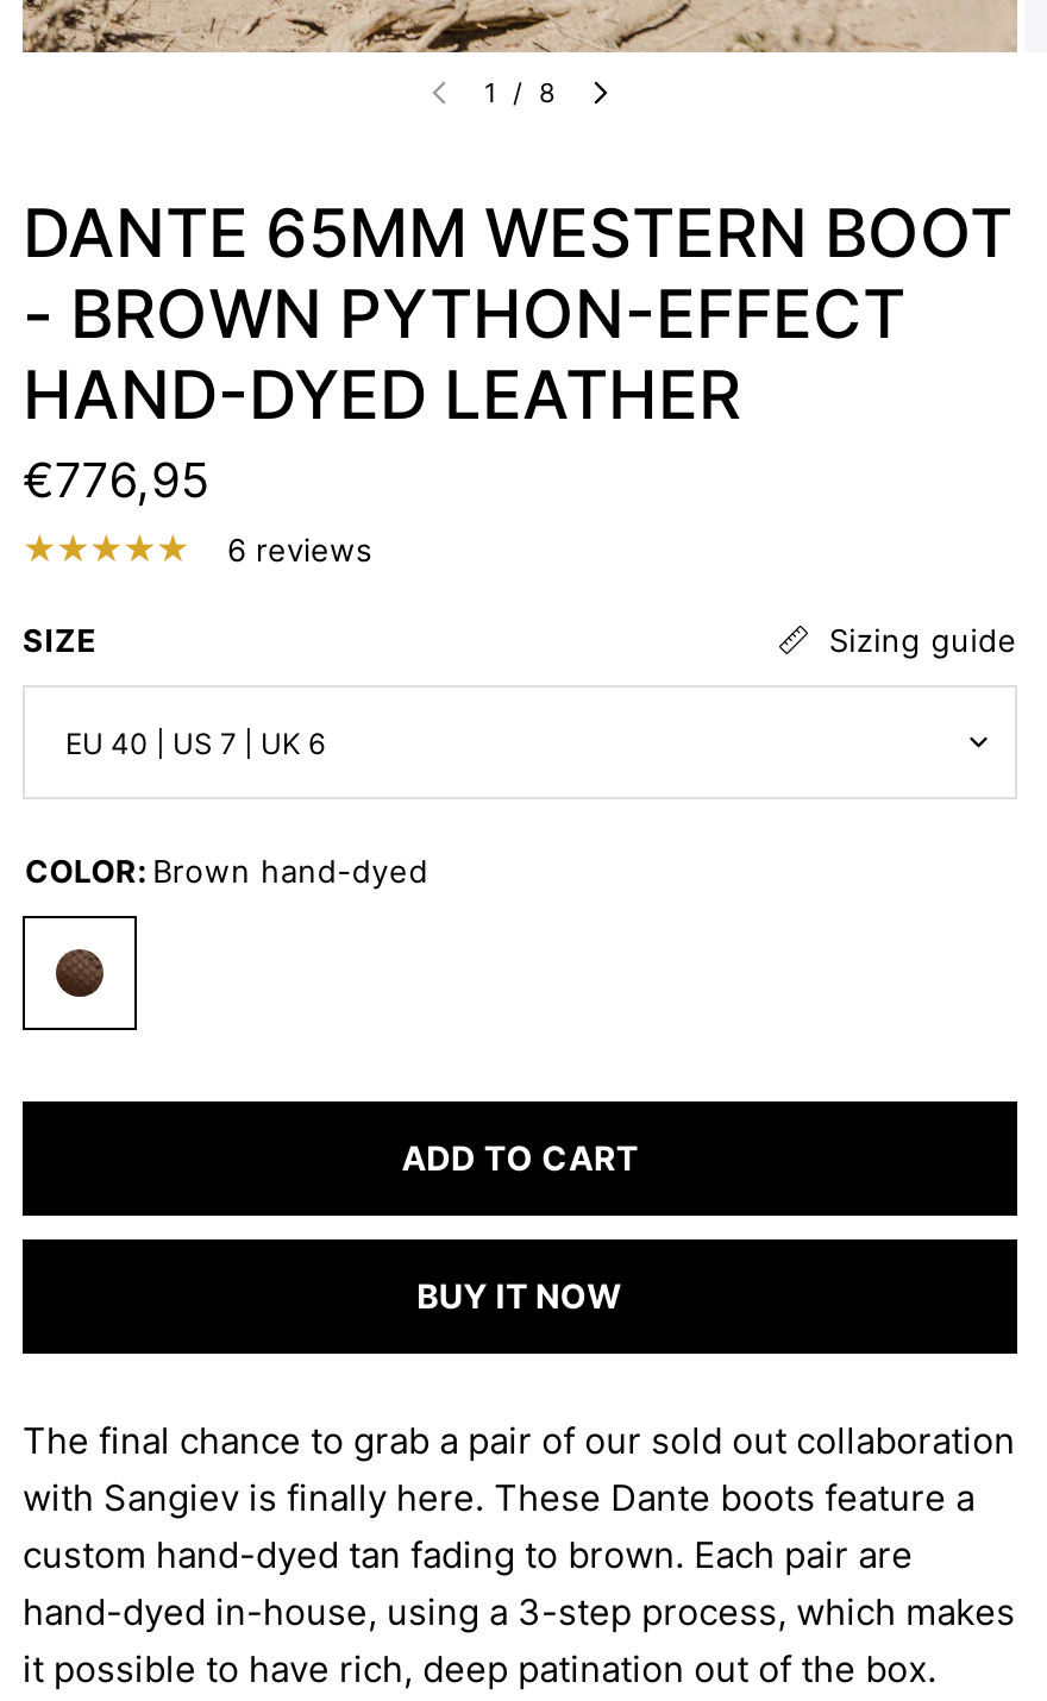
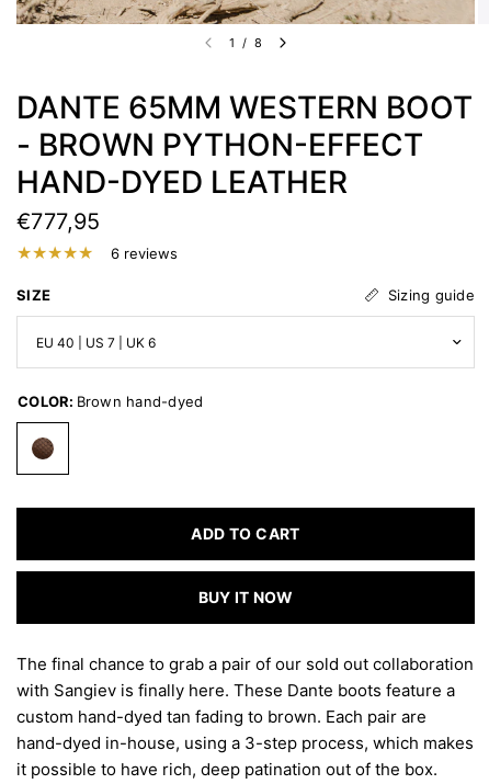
- €776,95
+ €777,95
